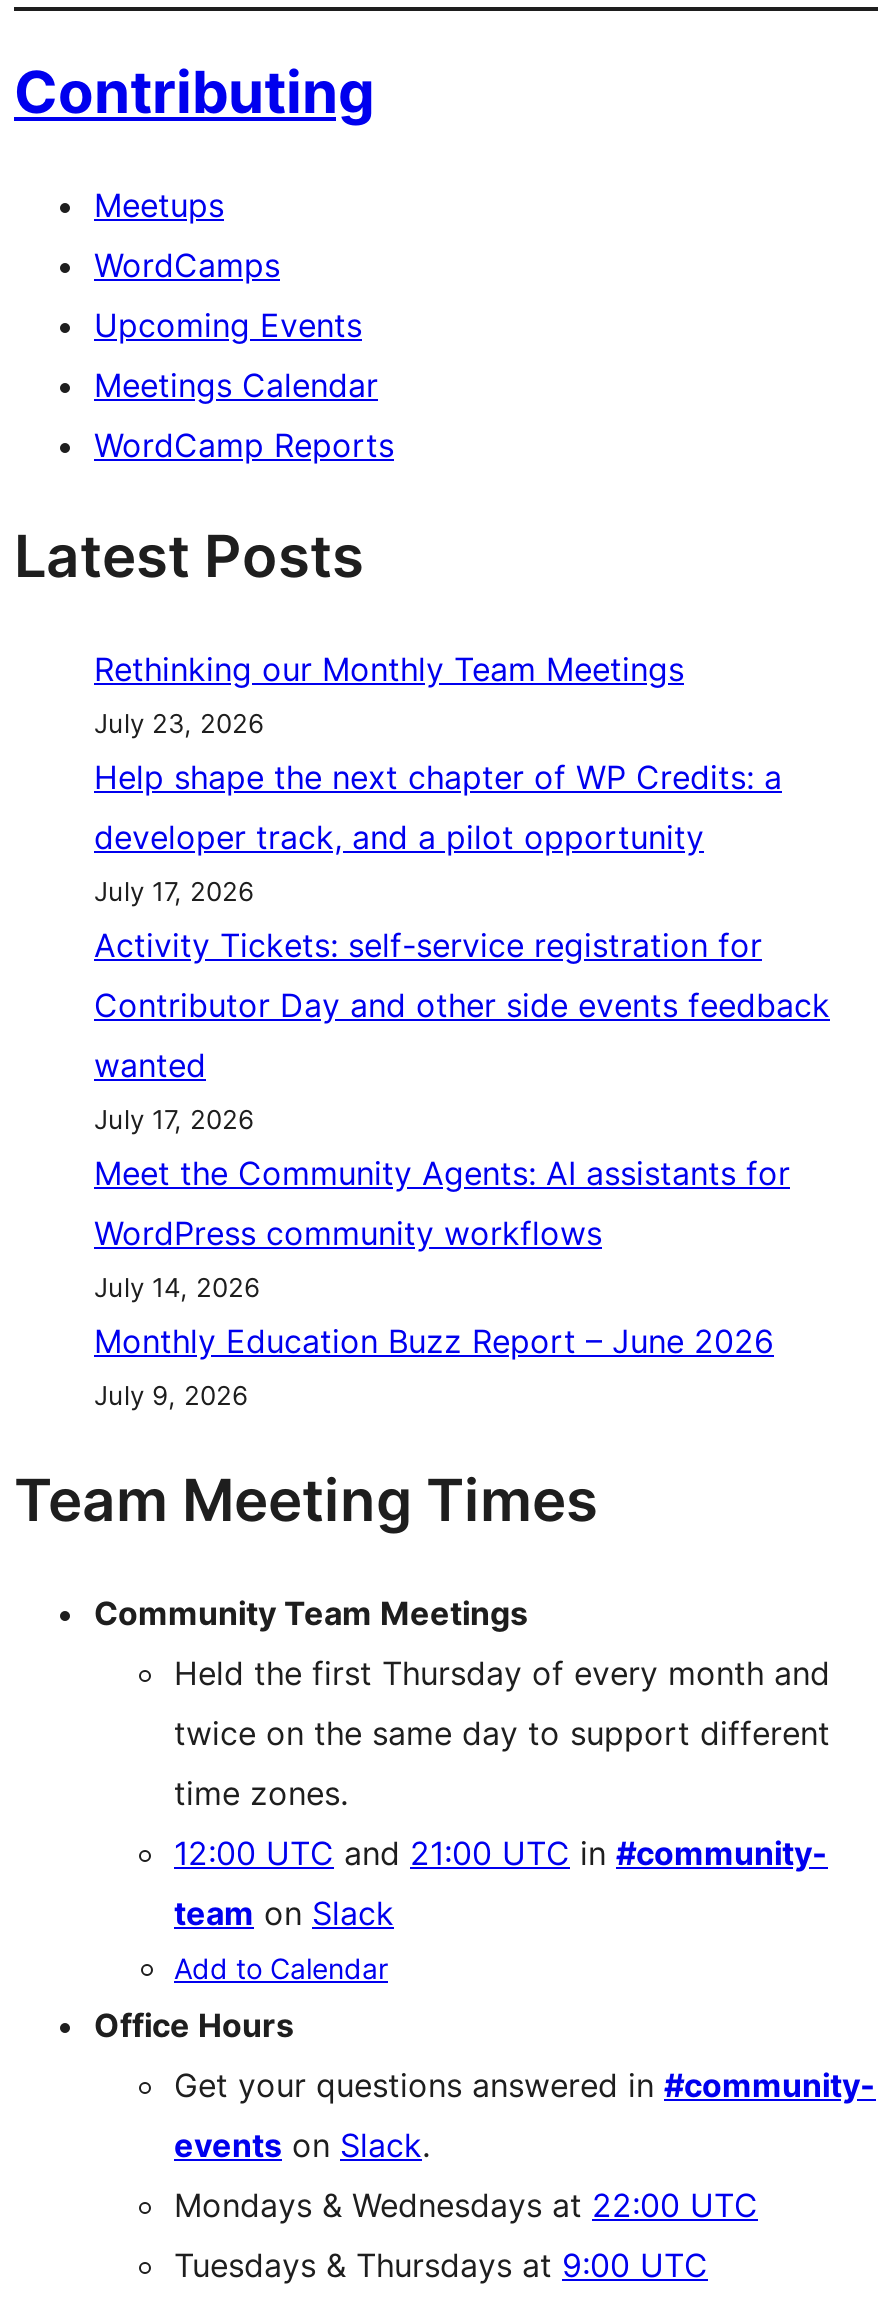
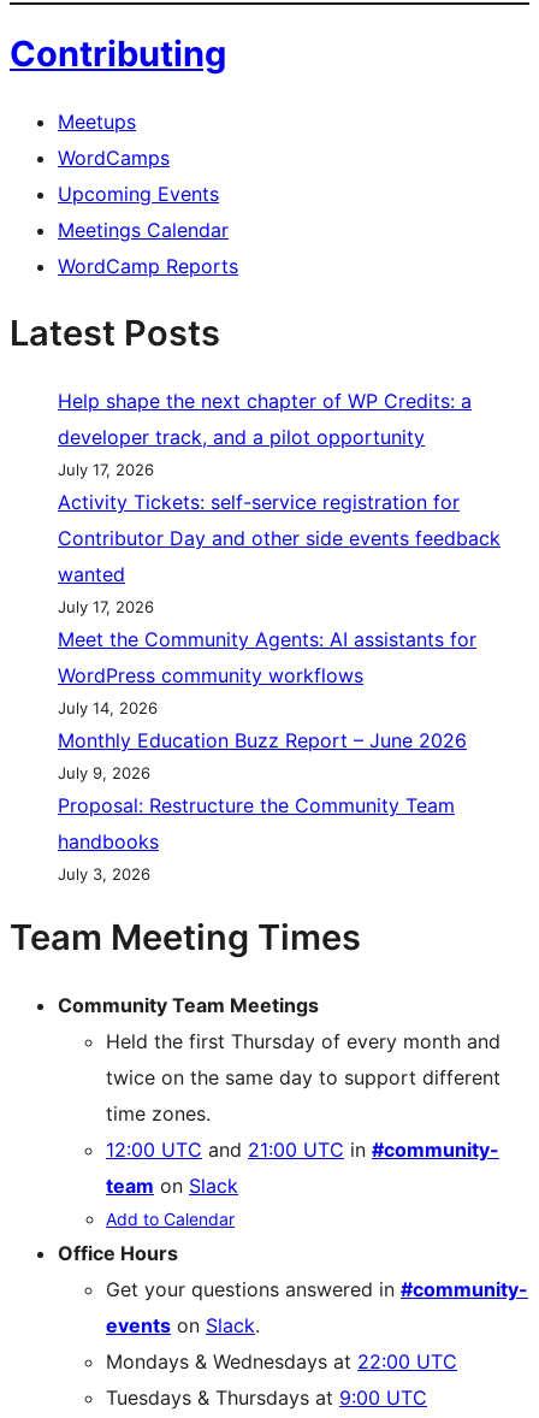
- Rethinking our Monthly Team Meetings
- July 23, 2026

moved up: Help shape the next chapter of WP Credits: a | developer track, and a pilot opportunity | July 17, 2026 | ... | Monthly Education Buzz Report – June 2026 | July 9, 2026

+ Proposal: Restructure the Community Team
+ handbooks
+ July 3, 2026
